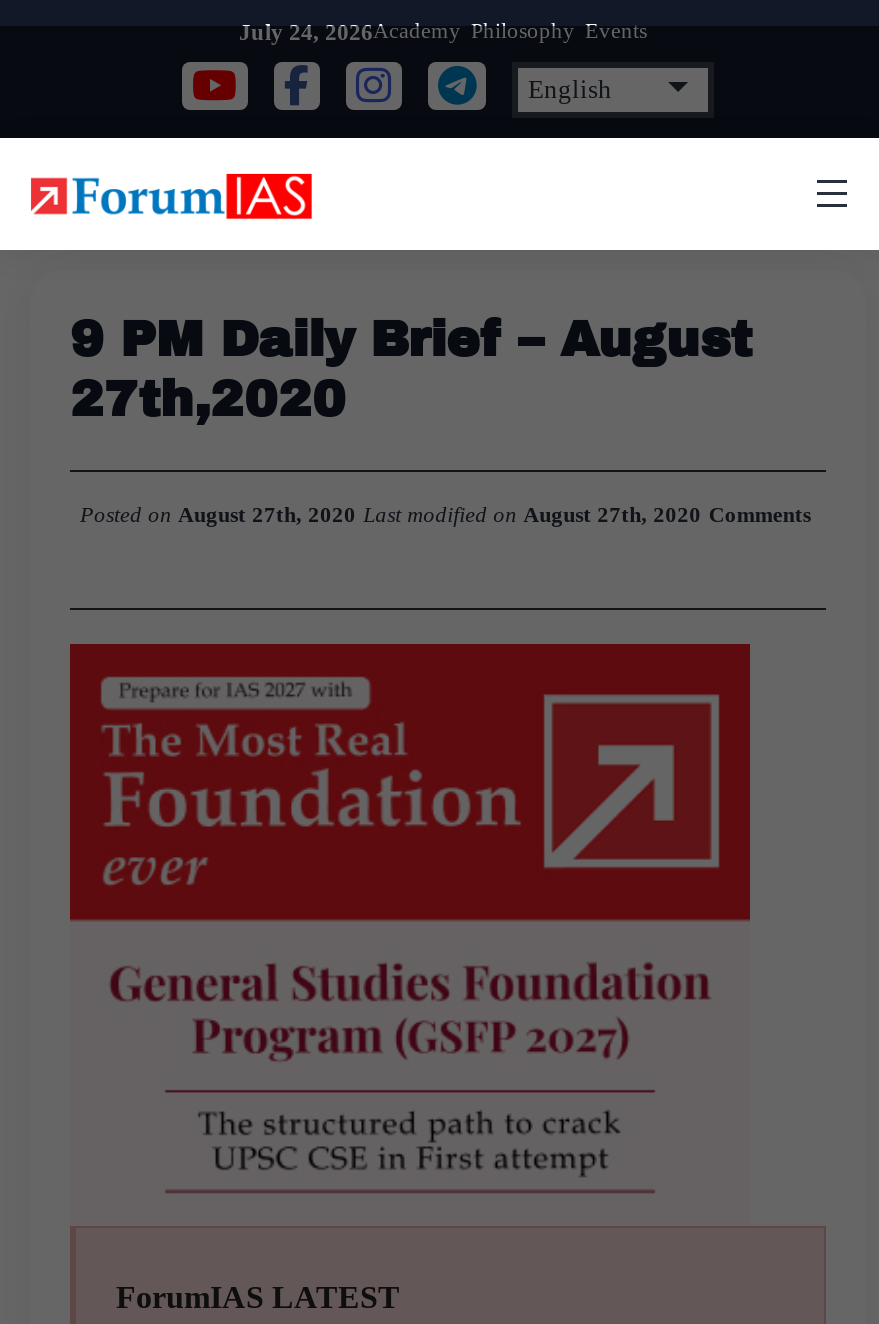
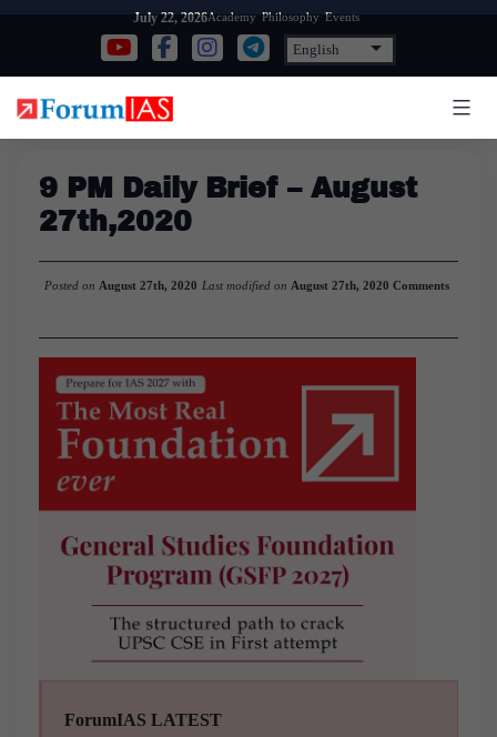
- July 24, 2026Academy Philosophy Events
+ July 22, 2026Academy Philosophy Events
